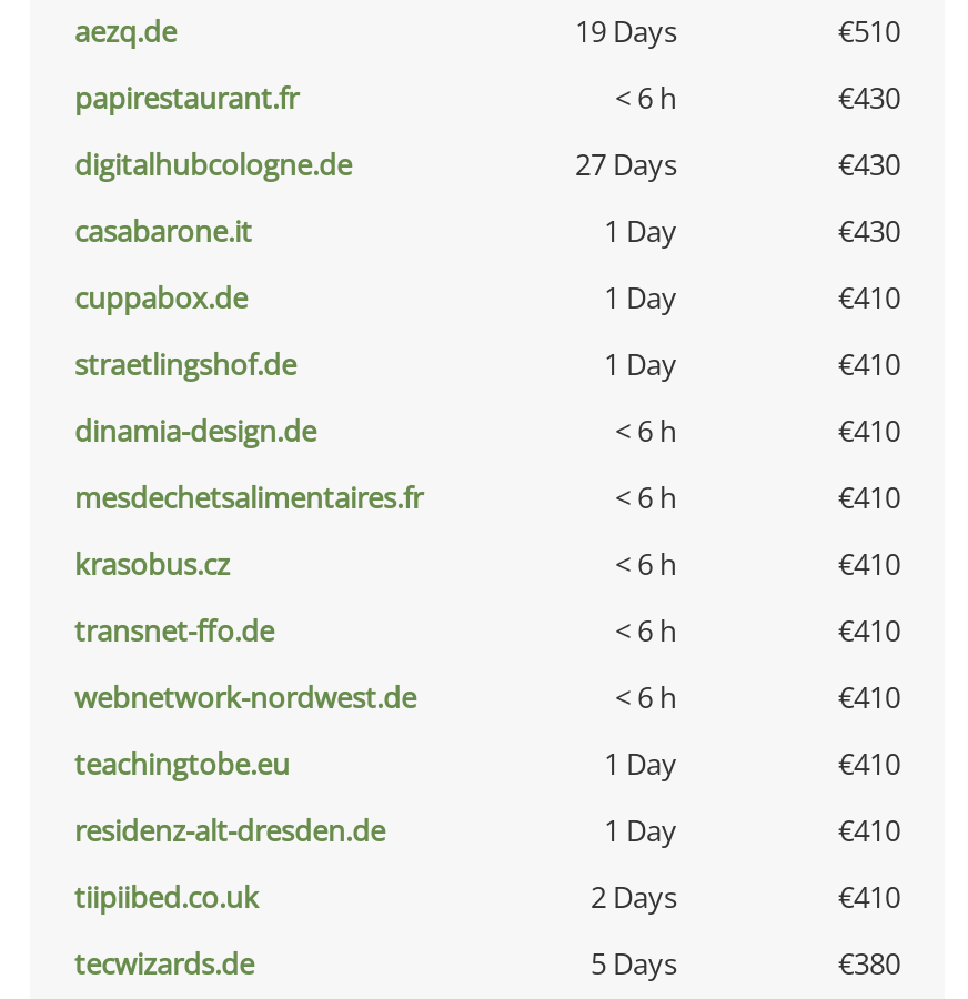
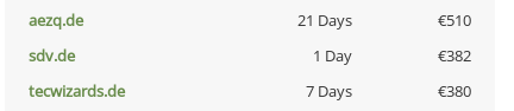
- 19 Days
+ 21 Days

- papirestaurant.fr
- < 6 h
- €430
- digitalhubcologne.de
- 27 Days
- €430
- casabarone.it
+ sdv.de

- €430
- cuppabox.de
- 1 Day
- €410
- straetlingshof.de
- 1 Day
- €410
- dinamia-design.de
- < 6 h
- €410
- mesdechetsalimentaires.fr
- < 6 h
- €410
- krasobus.cz
- < 6 h
- €410
- transnet-ffo.de
- < 6 h
- €410
- webnetwork-nordwest.de
- < 6 h
- €410
- teachingtobe.eu
- 1 Day
- €410
- residenz-alt-dresden.de
- 1 Day
- €410
- tiipiibed.co.uk
- 2 Days
- €410
+ €382

- 5 Days
+ 7 Days
